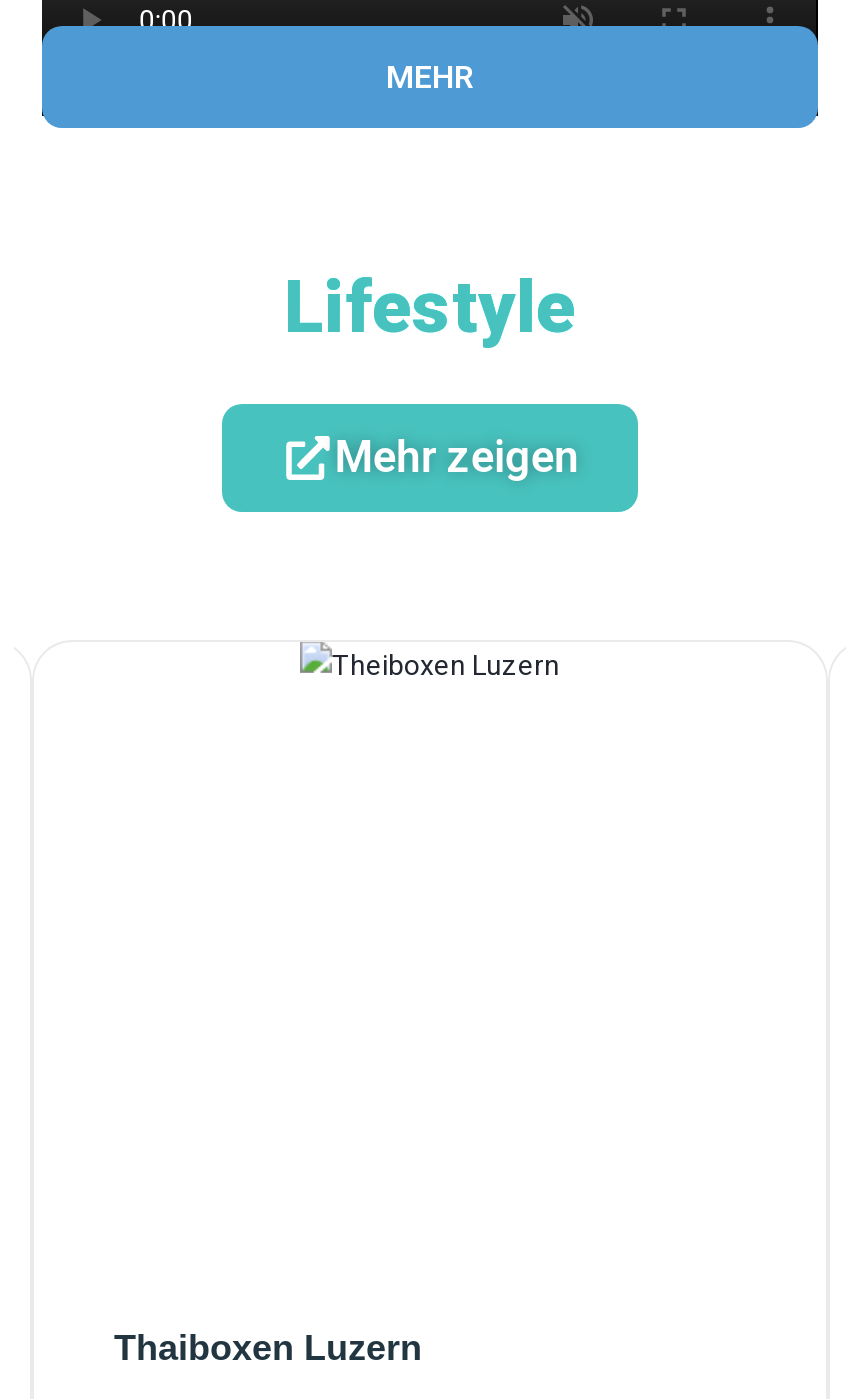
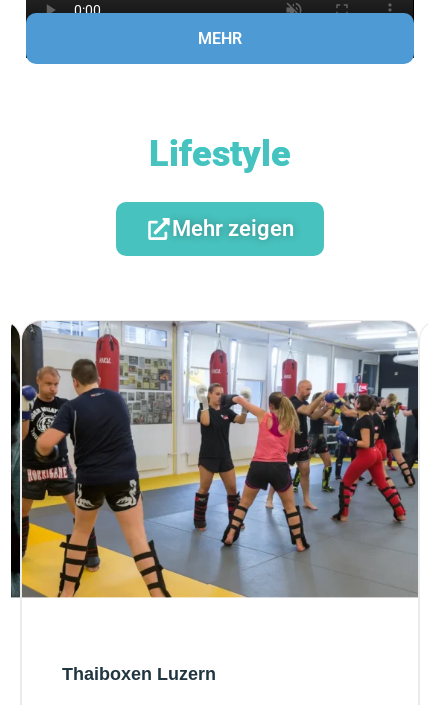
+ [image]
